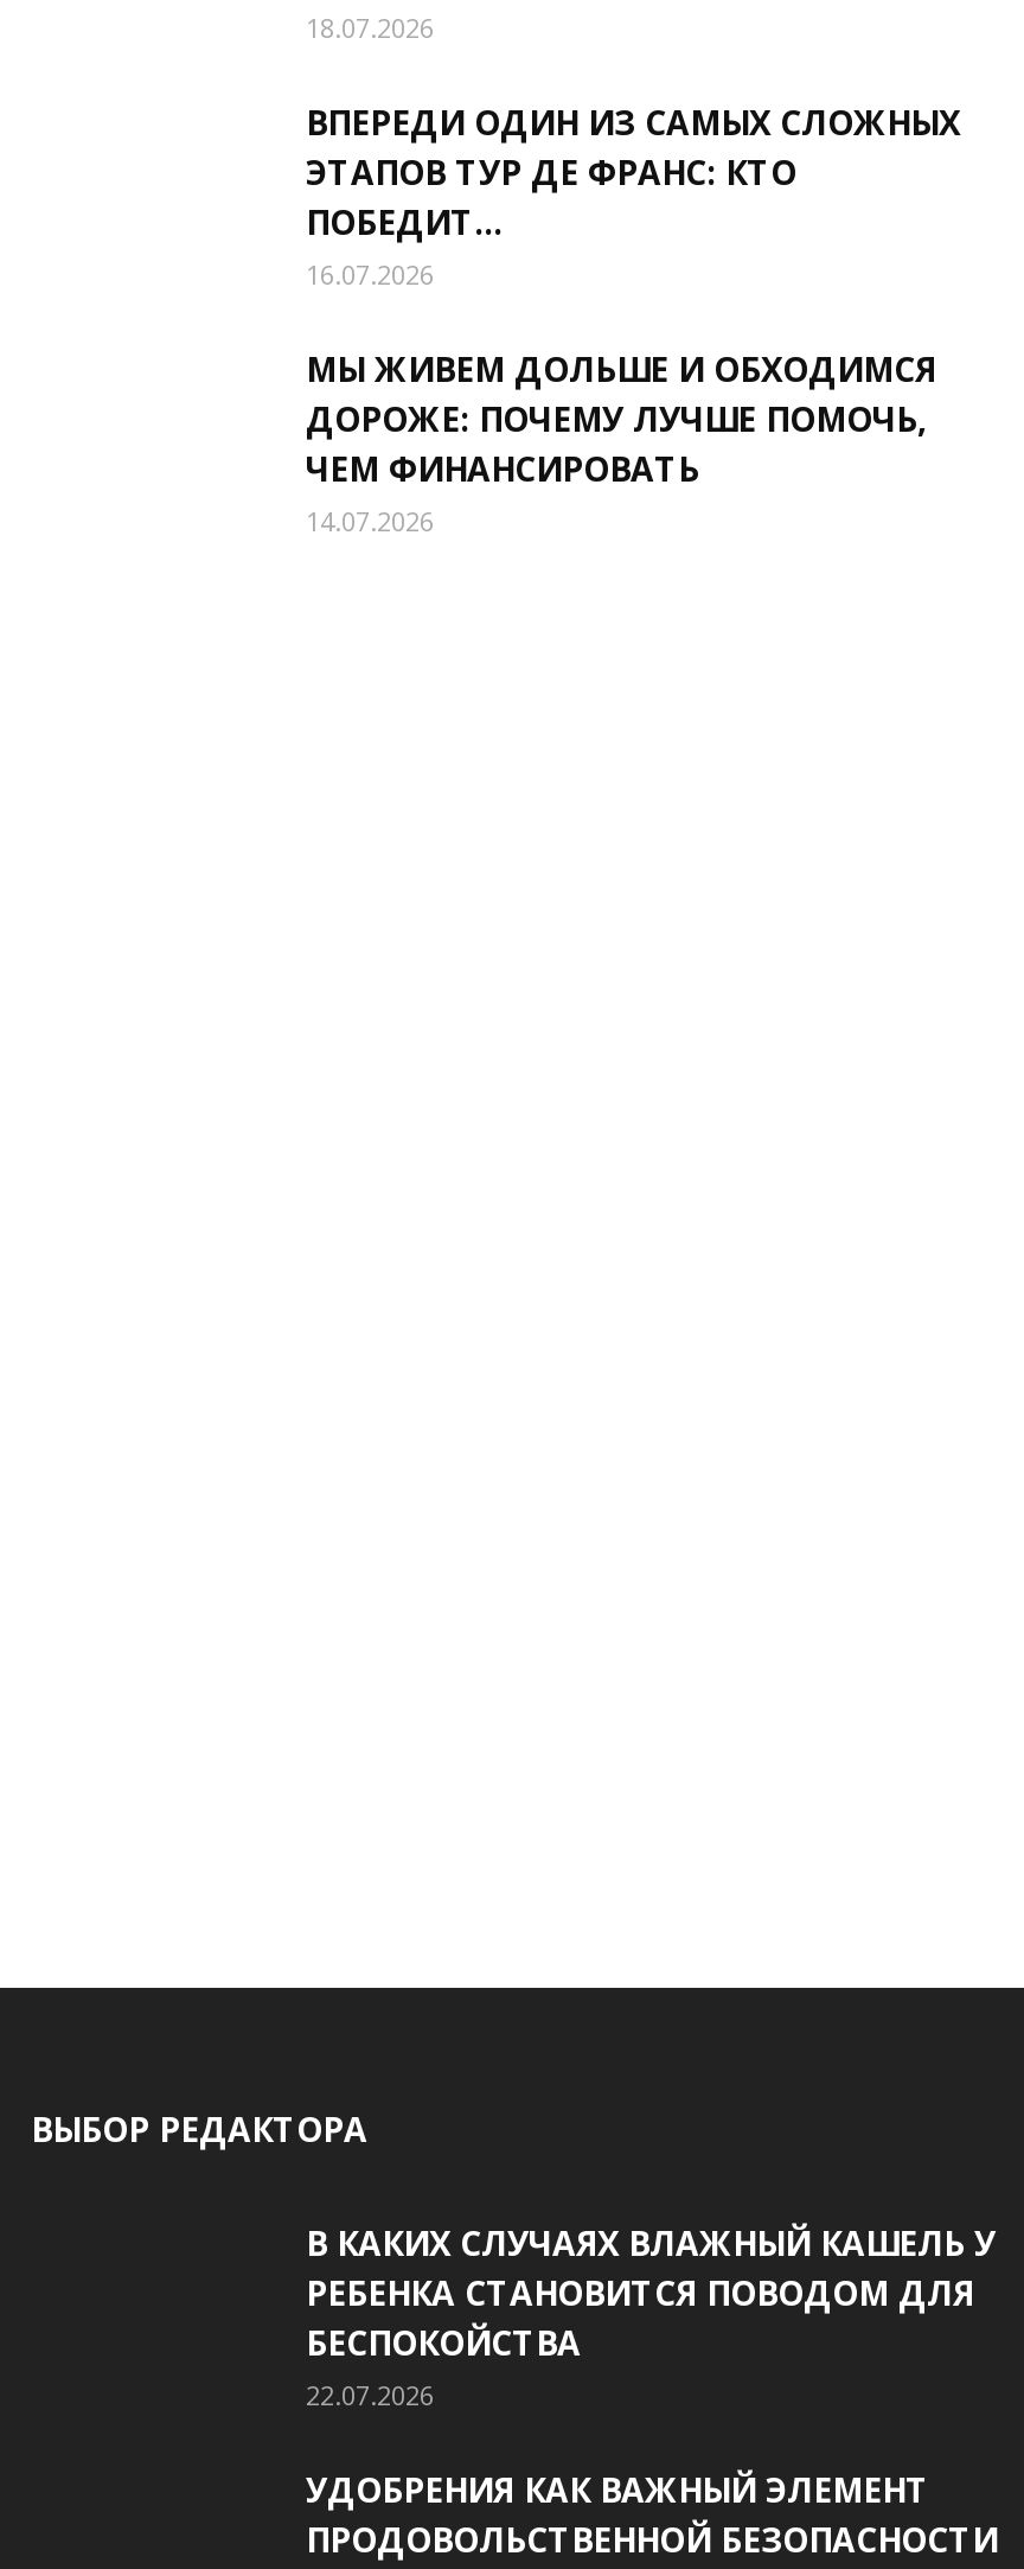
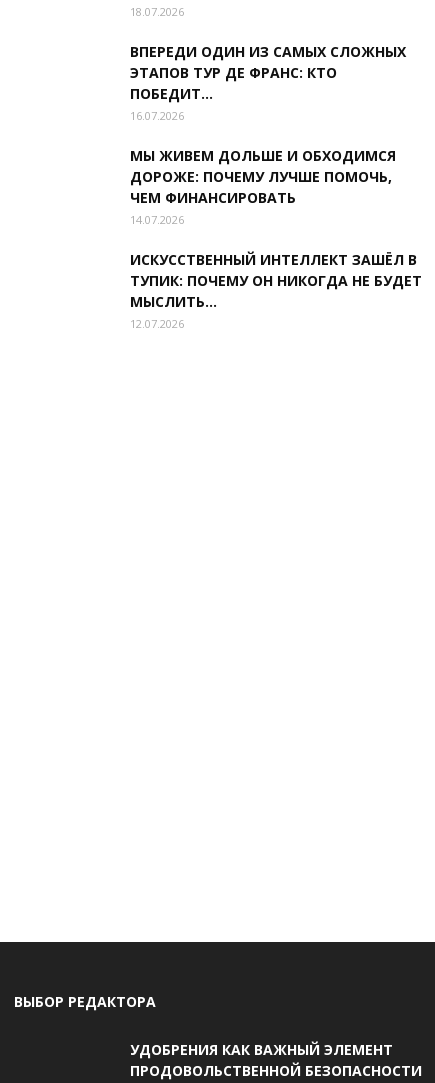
+ ИСКУССТВЕННЫЙ ИНТЕЛЛЕКТ ЗАШЁЛ В
+ ТУПИК: ПОЧЕМУ ОН НИКОГДА НЕ БУДЕТ
+ МЫСЛИТЬ...
+ 12.07.2026

moved down: ВЫБОР РЕДАКТОРА

- В КАКИХ СЛУЧАЯХ ВЛАЖНЫЙ КАШЕЛЬ У
- РЕБЕНКА СТАНОВИТСЯ ПОВОДОМ ДЛЯ
- БЕСПОКОЙСТВА
- 22.07.2026
